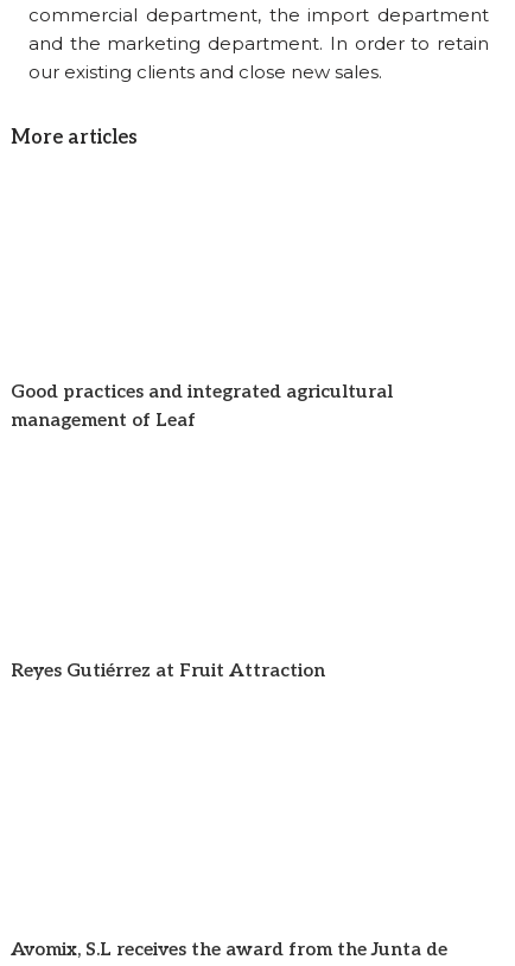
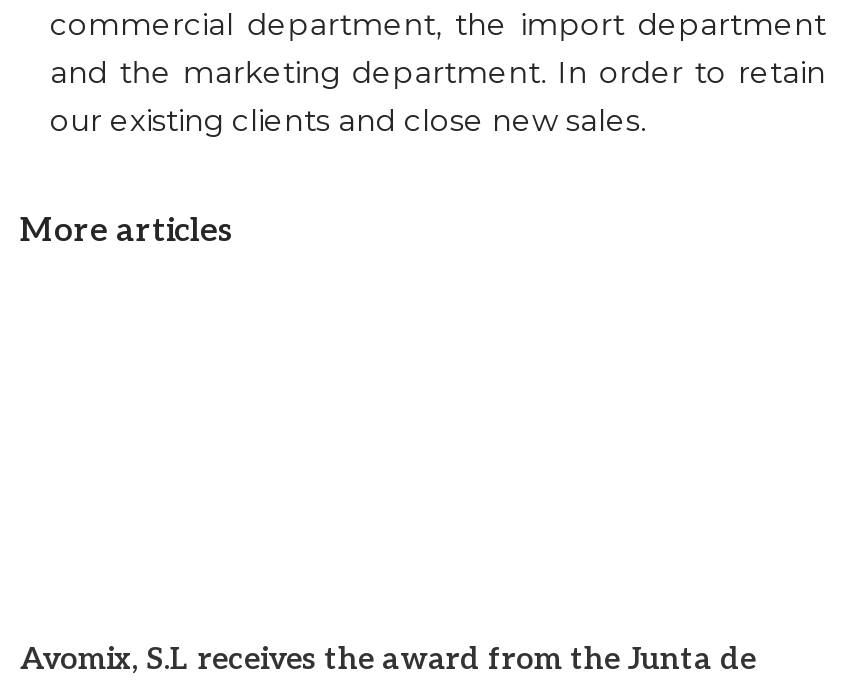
- Good practices and integrated agricultural
- management of Leaf

- Reyes Gutiérrez at Fruit Attraction
